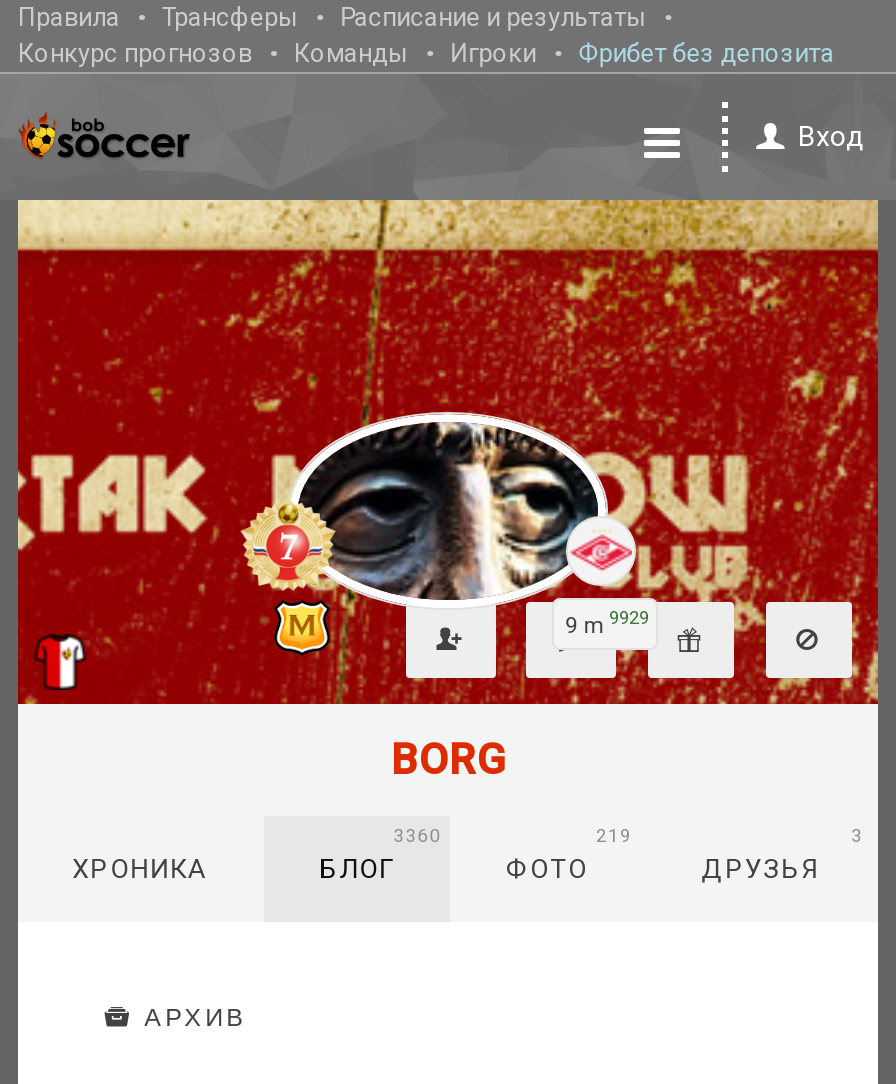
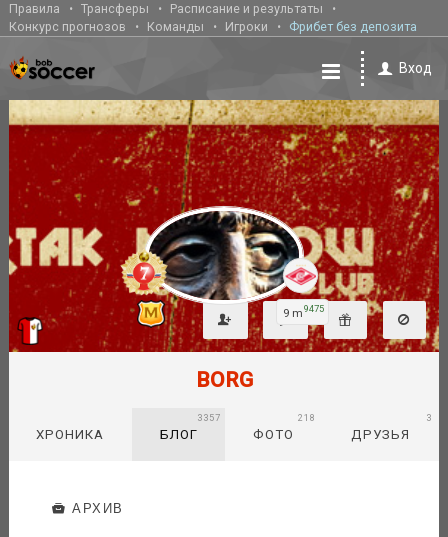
- 9 m 9929
+ 9 m 9475

- 3360
+ 3357

- 219
+ 218
